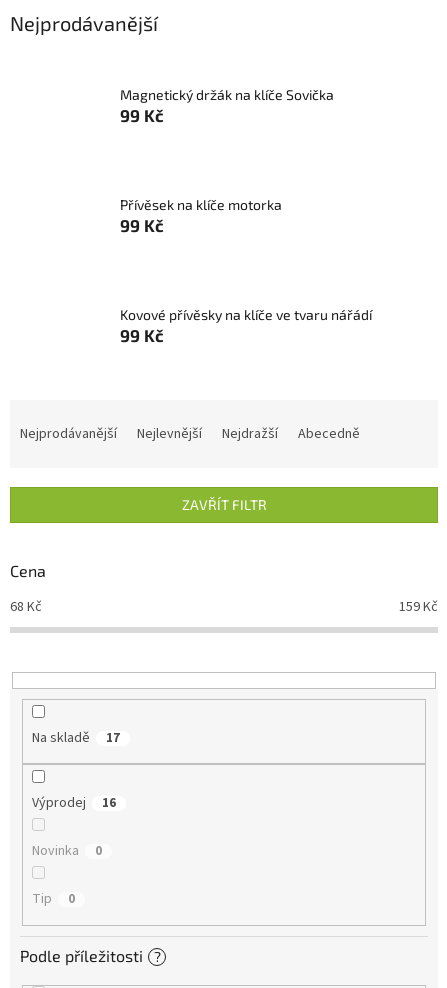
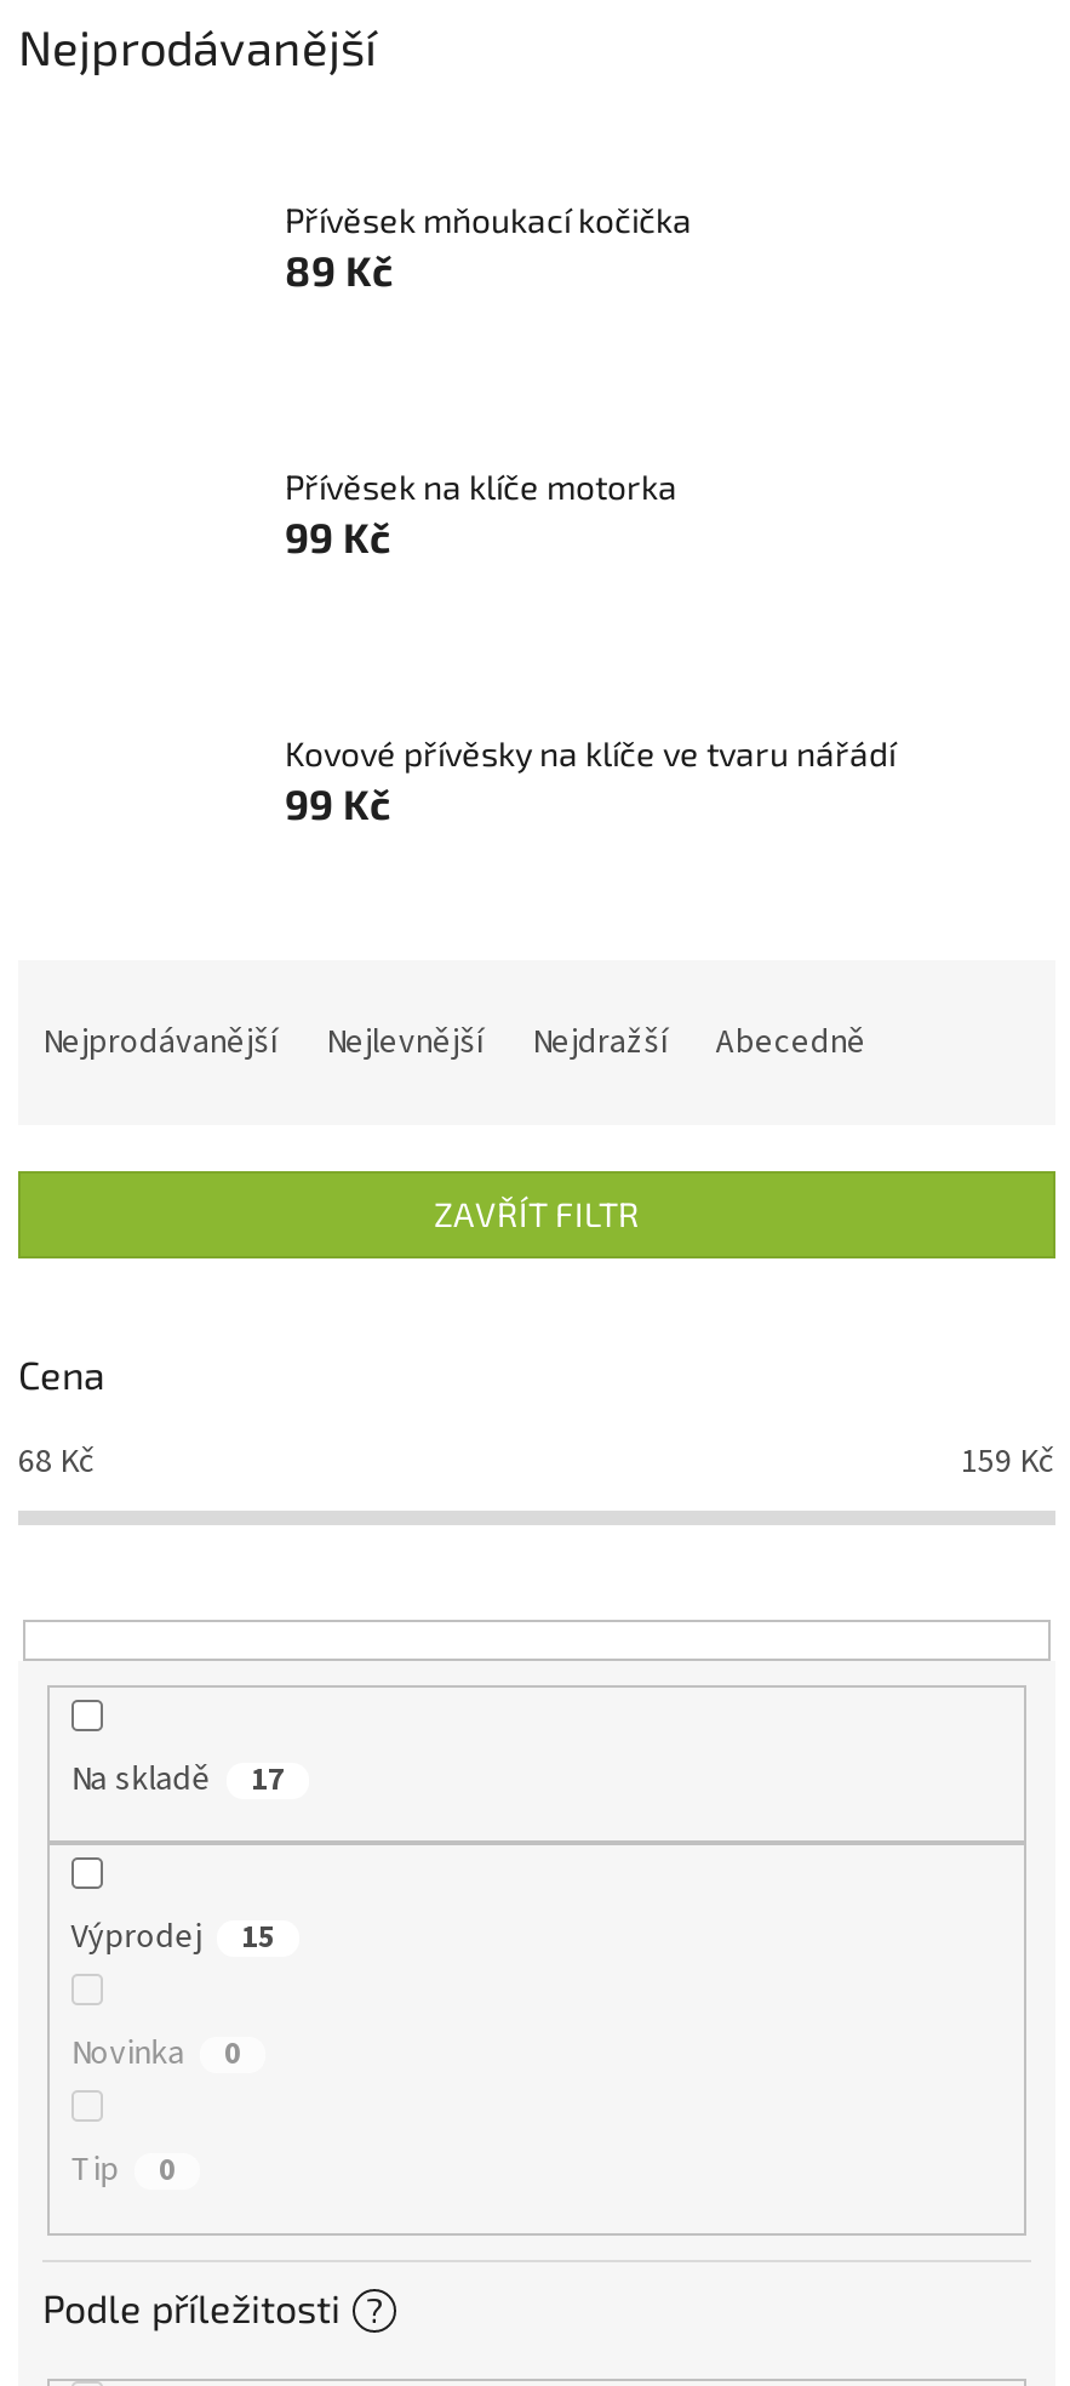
- Magnetický držák na klíče Sovička
- 99 Kč
+ Přívěsek mňoukací kočička
+ 89 Kč

- Výprodej 16
+ Výprodej 15
